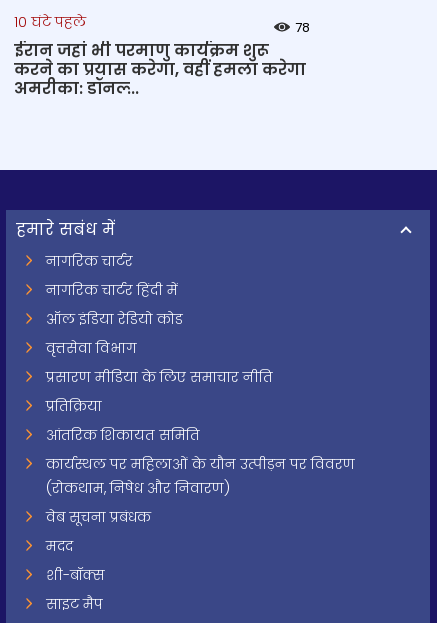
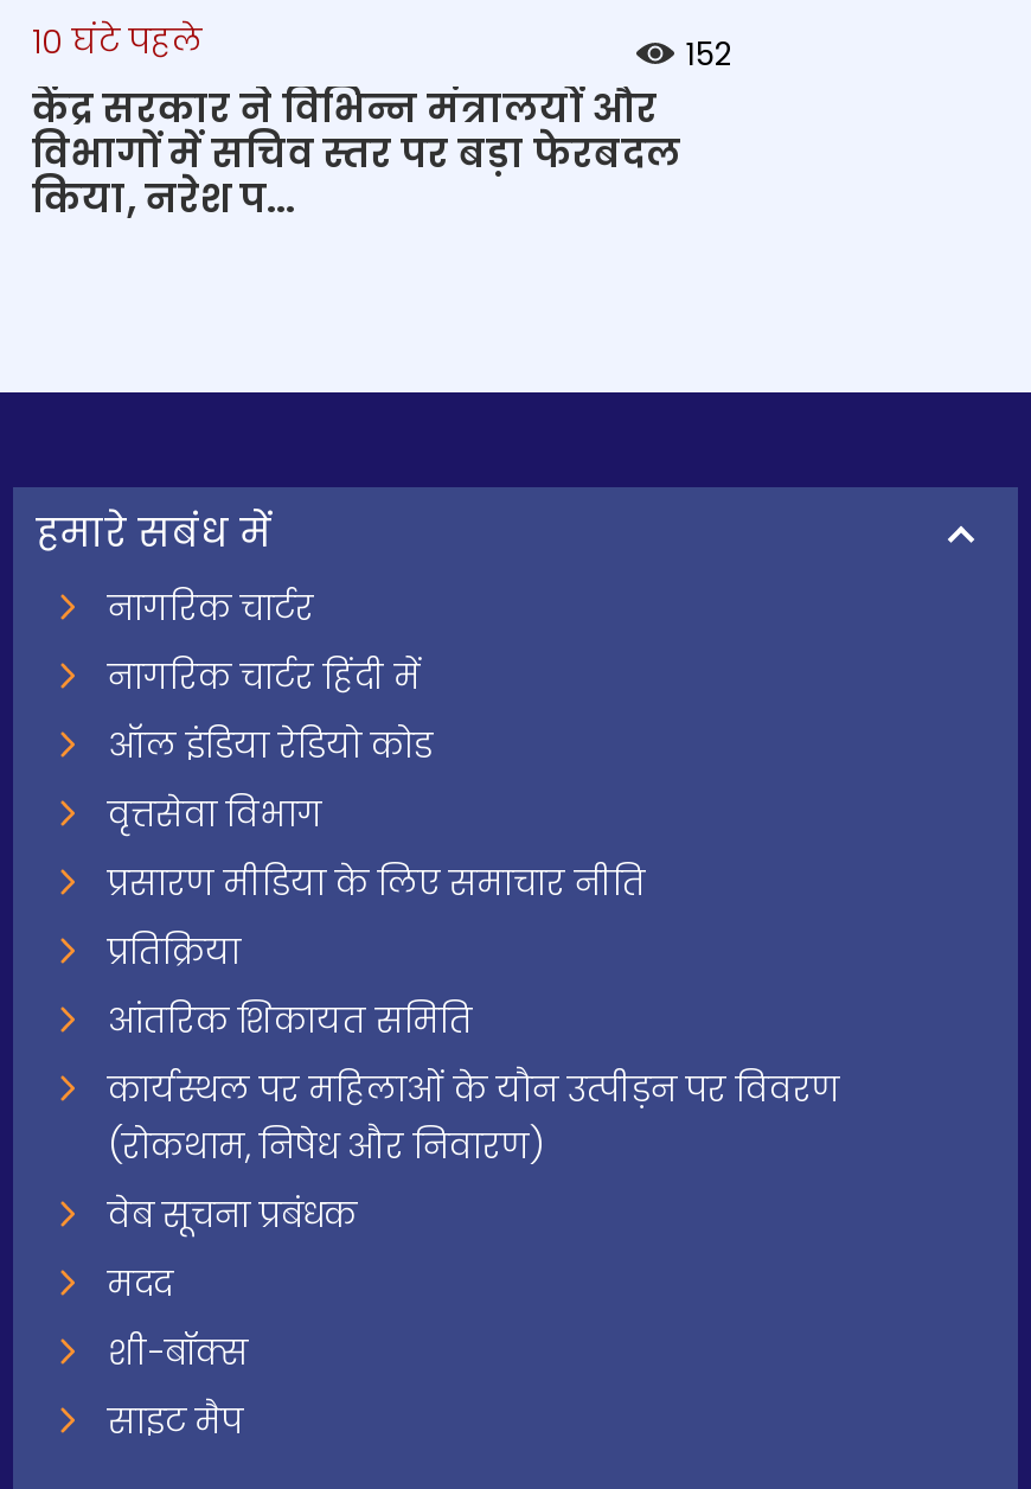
- 78
- ईरान जहां भी परमाणु कार्यक्रम शुरू
- करने का प्रयास करेगा, वहीं हमला करेगा
- अमरीका: डॉनल्‍...
+ 152
+ केंद्र सरकार ने विभिन्न मंत्रालयों और
+ विभागों में सचिव स्तर पर बड़ा फेरबदल
+ किया, नरेश प...
